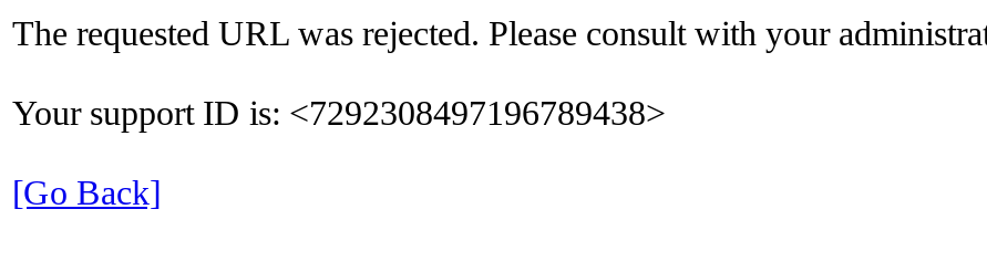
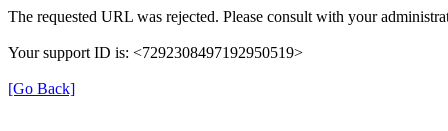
- Your support ID is: <7292308497196789438>
+ Your support ID is: <7292308497192950519>
